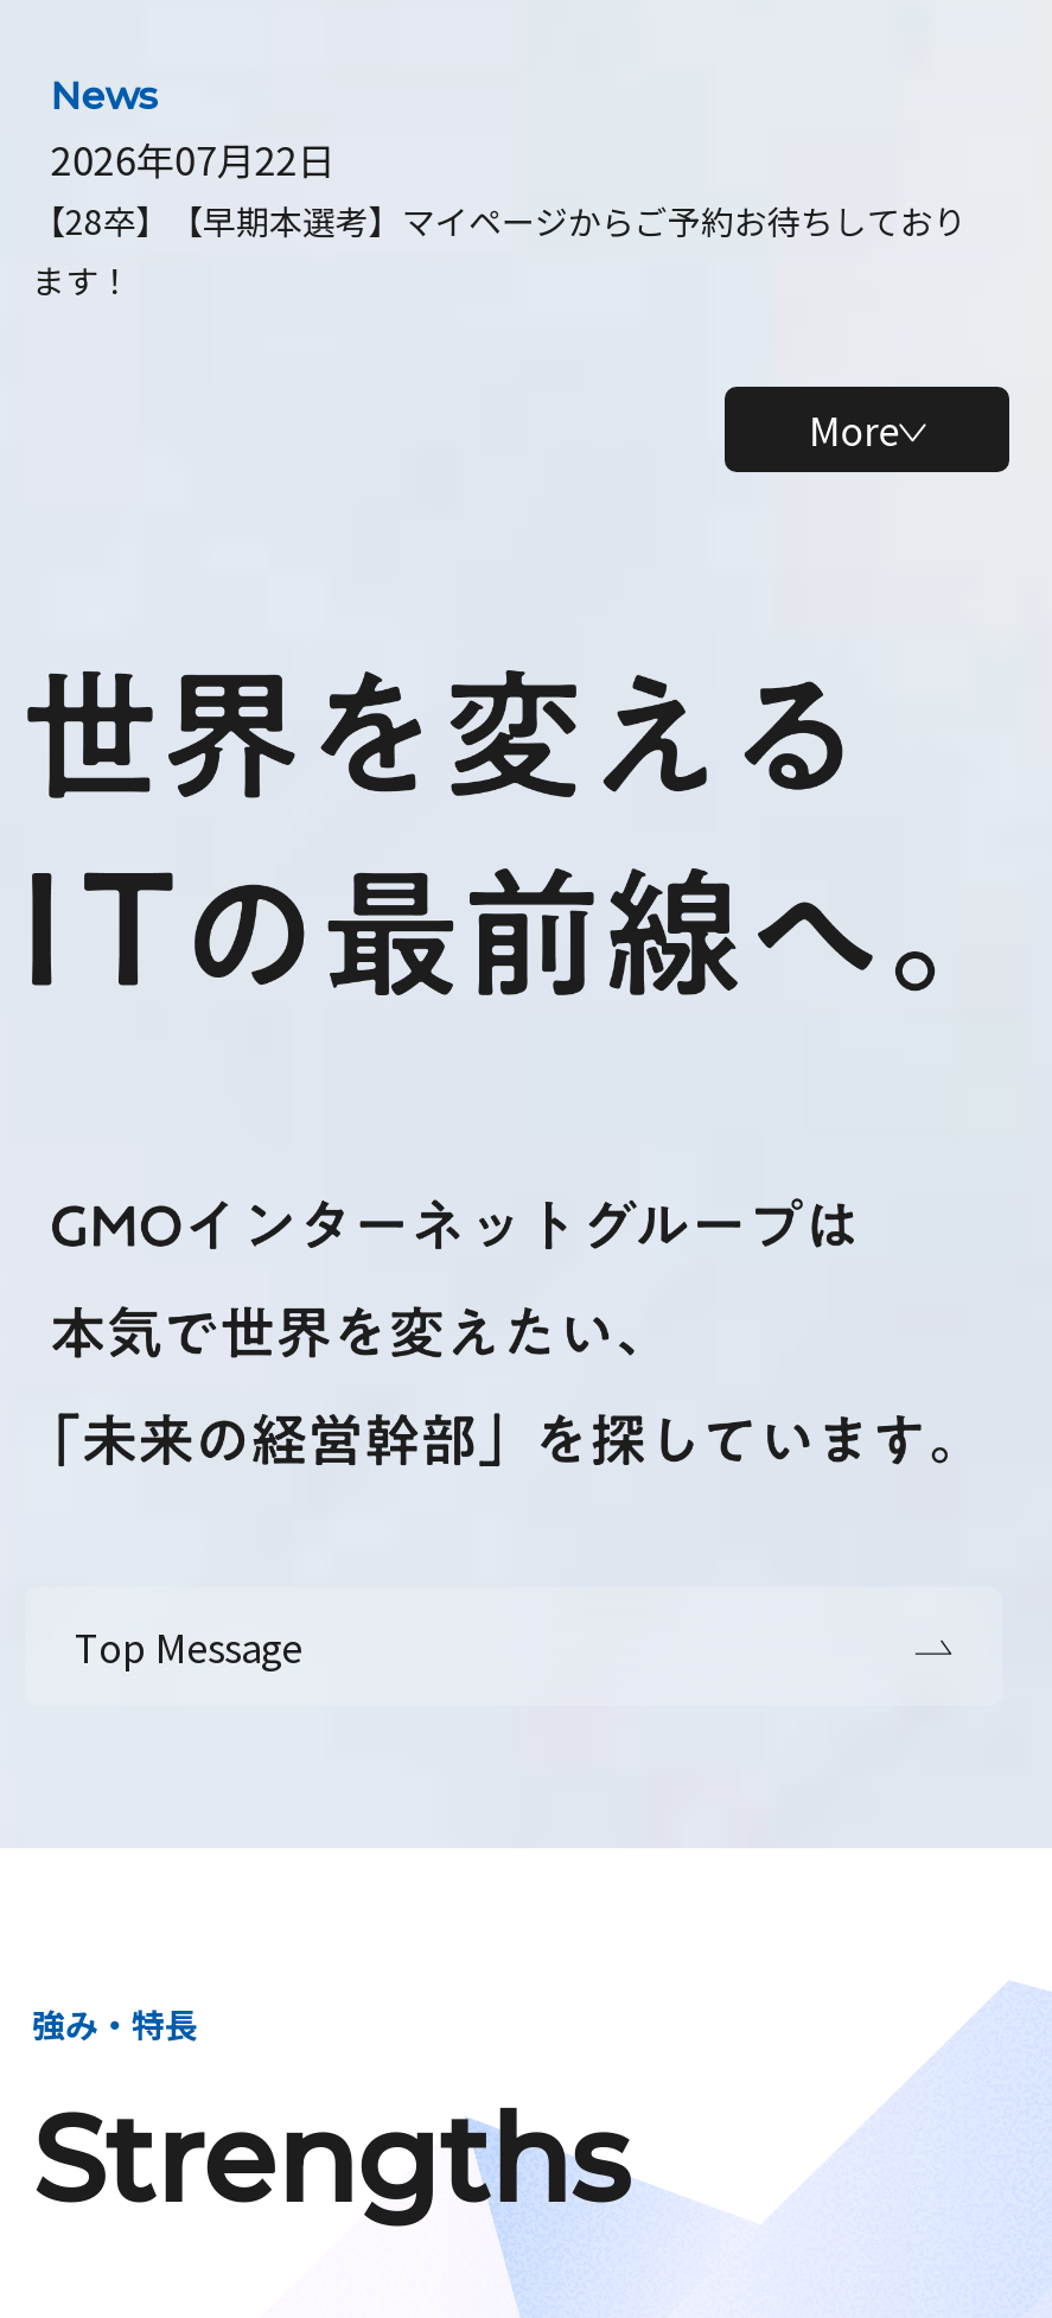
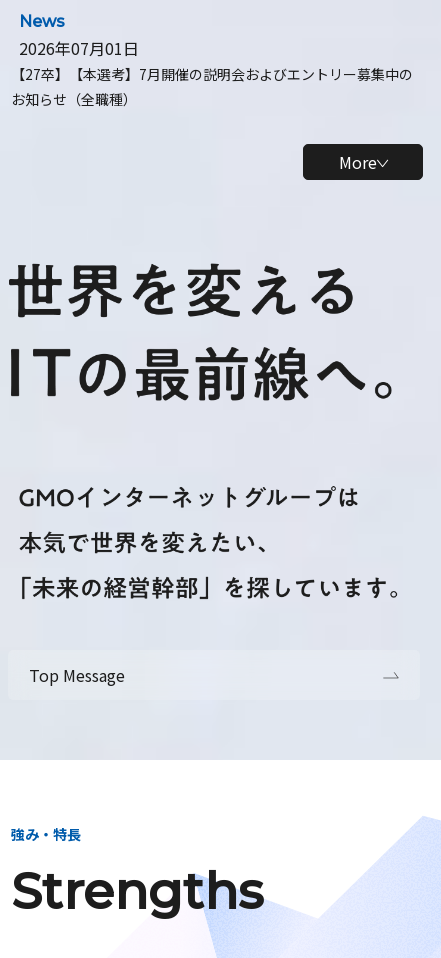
- 2026年07月22日
- 【28卒】【早期本選考】マイページからご予約お待ちしており
- ます！
+ 2026年07月01日
+ 【27卒】【本選考】7月開催の説明会およびエントリー募集中の
+ お知らせ（全職種）
